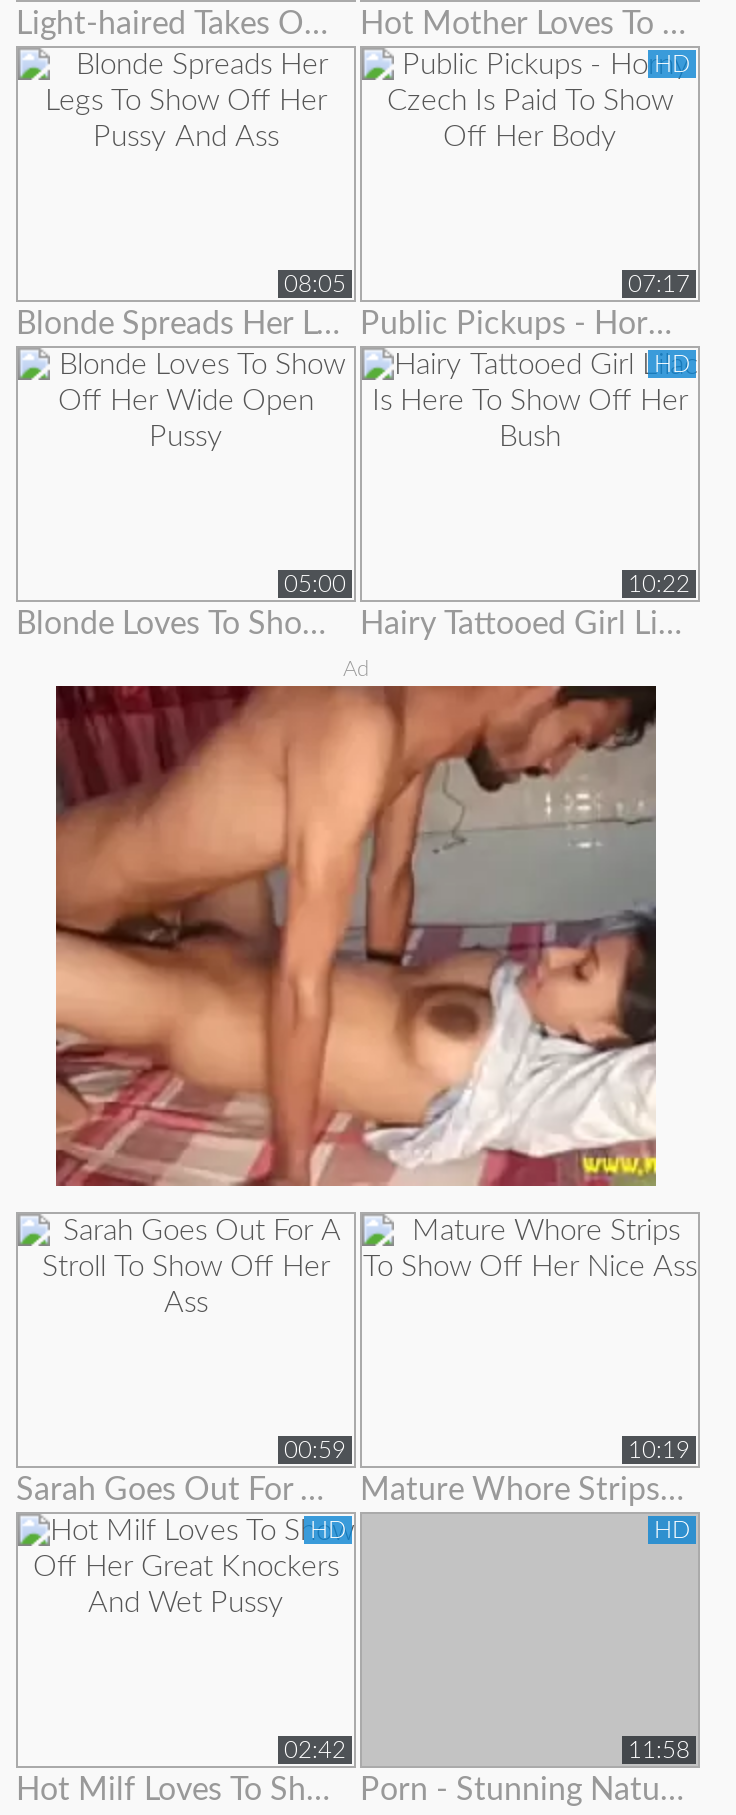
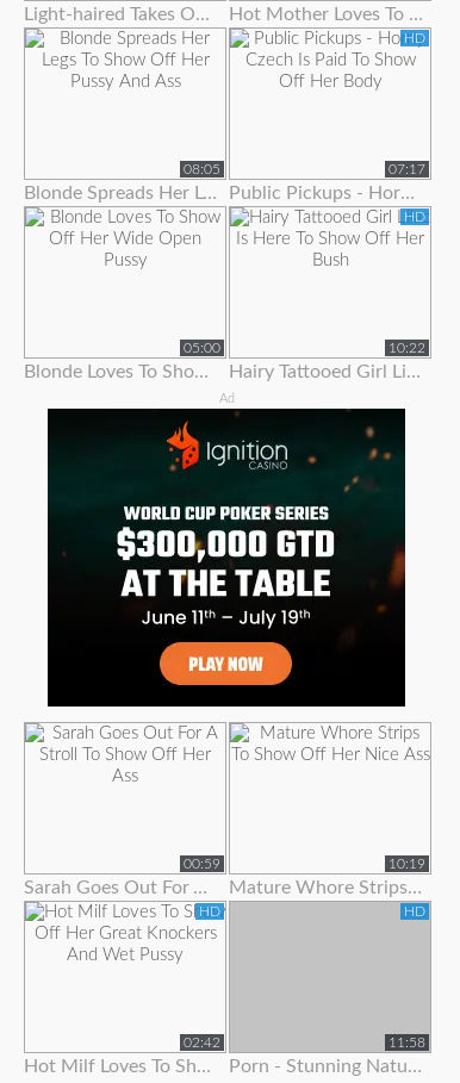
- [image]
+ [image]
